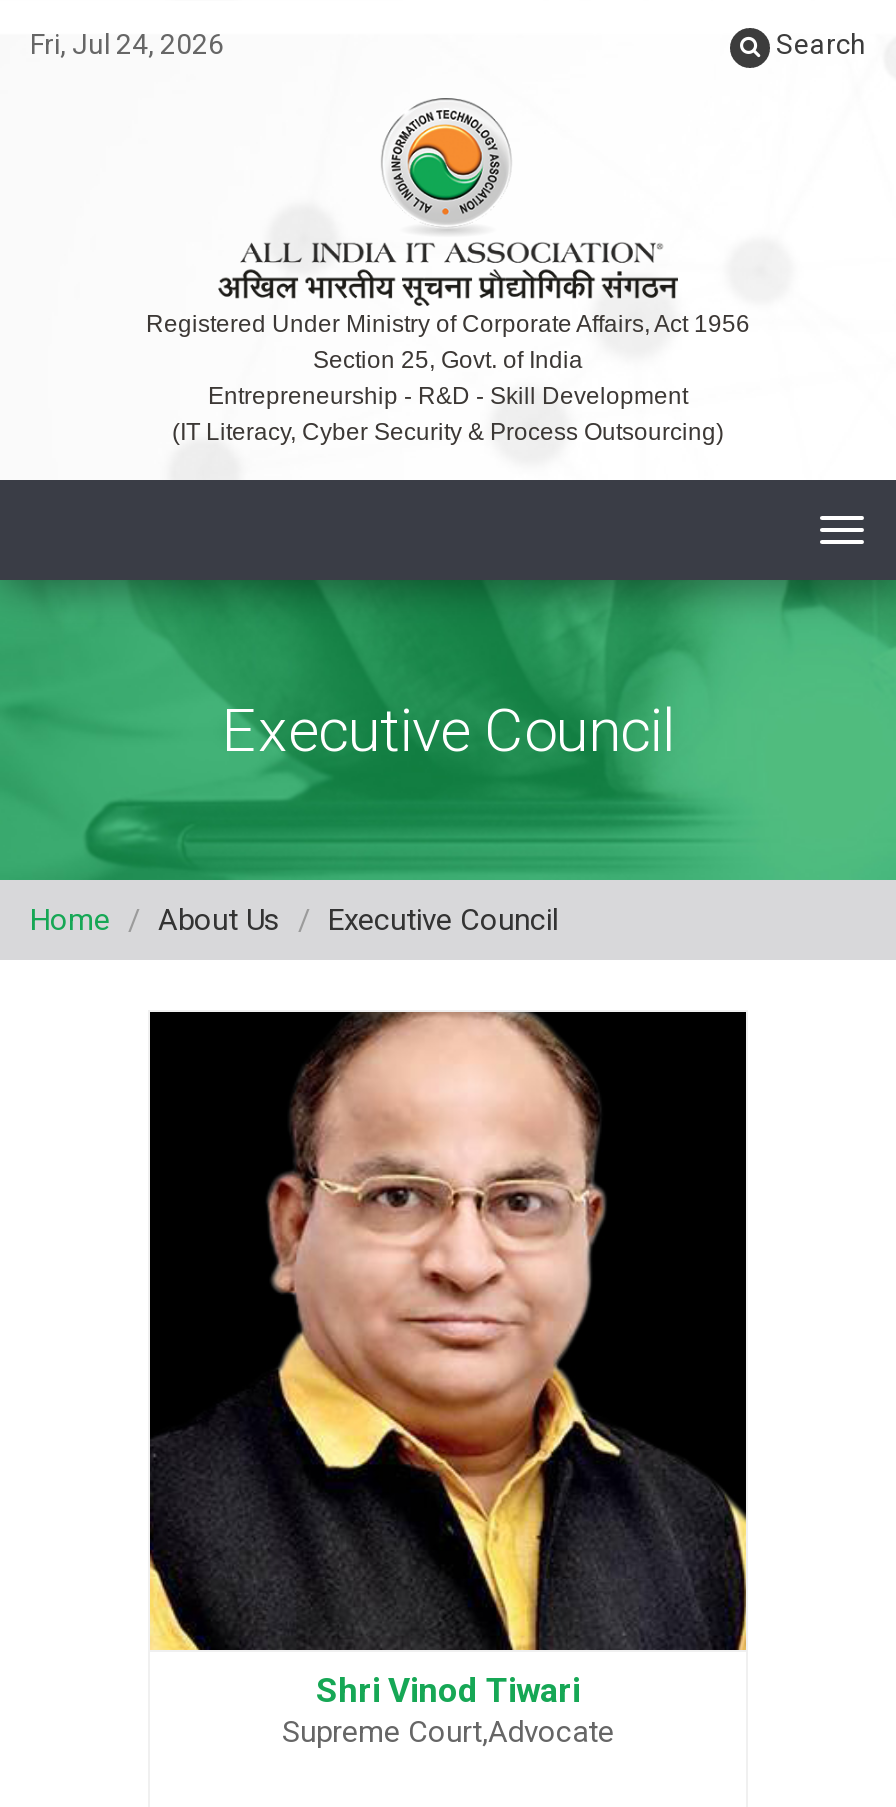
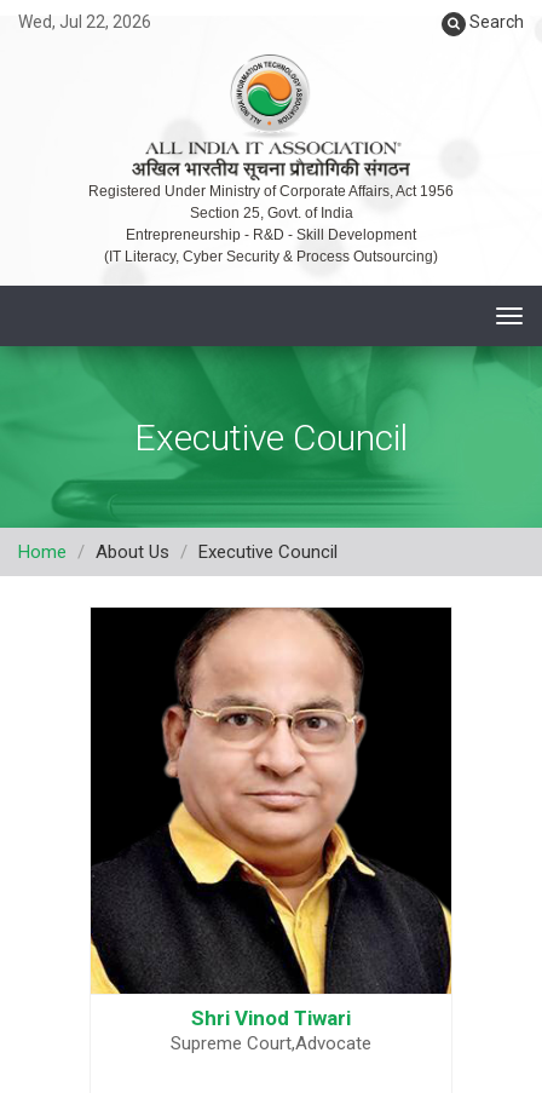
- Fri, Jul 24, 2026
+ Wed, Jul 22, 2026
